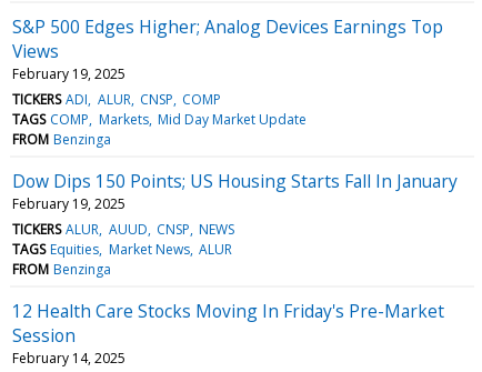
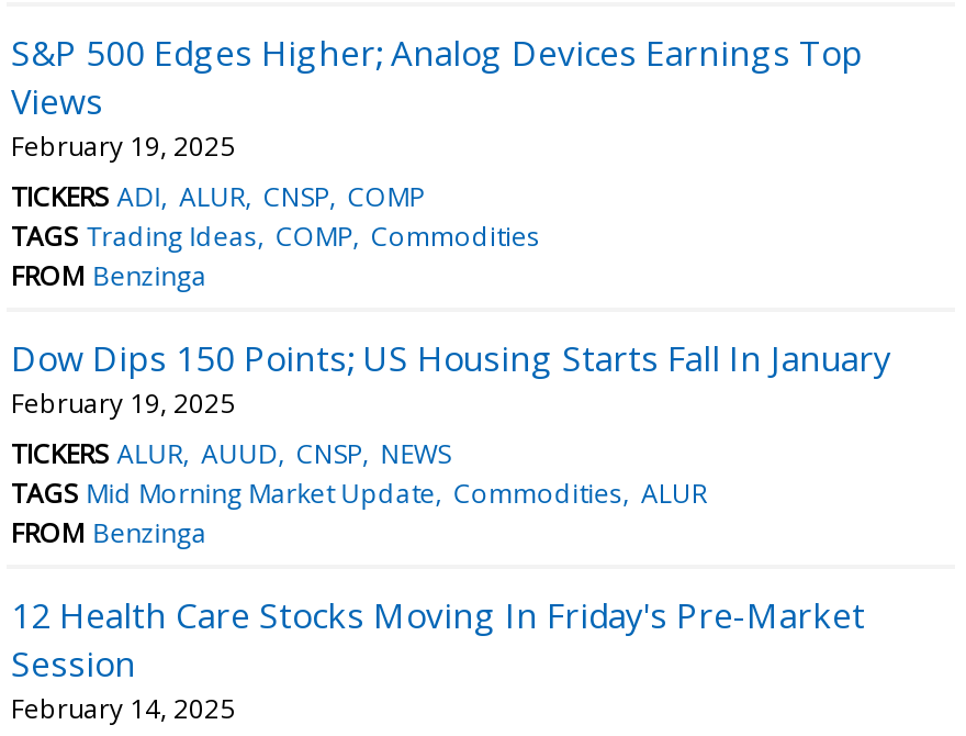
- TAGS COMP Markets Mid Day Market Update
+ TAGS Trading Ideas COMP Commodities

- TAGS Equities Market News ALUR
+ TAGS Mid Morning Market Update Commodities ALUR
